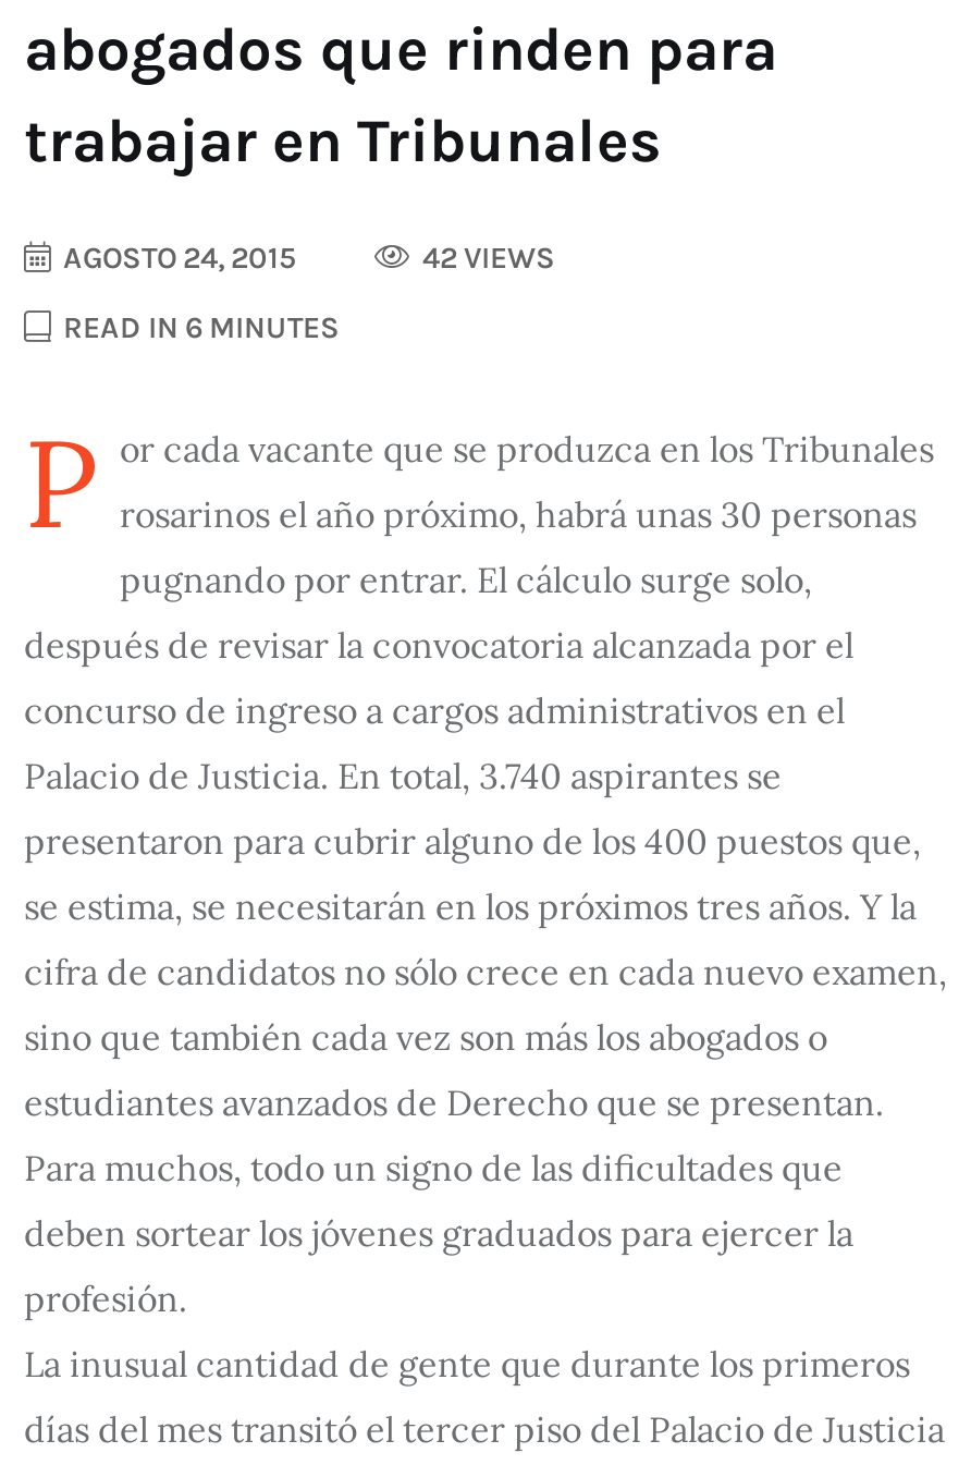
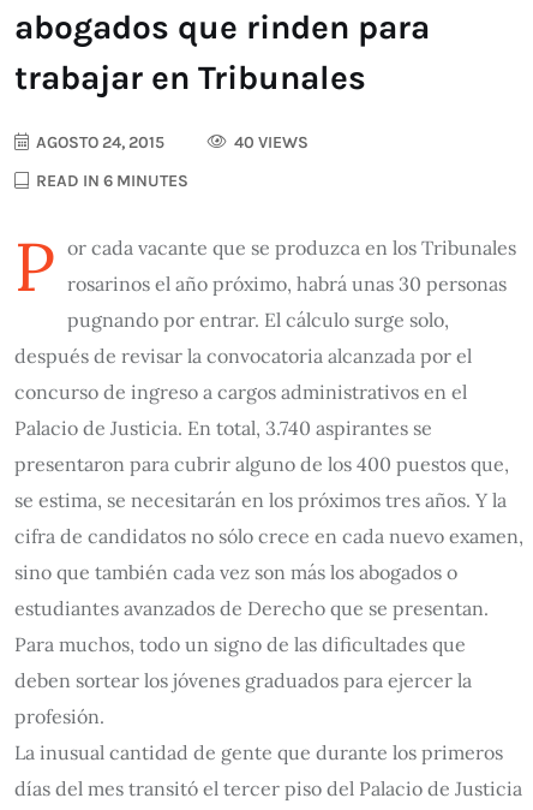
- 42 VIEWS
+ 40 VIEWS
